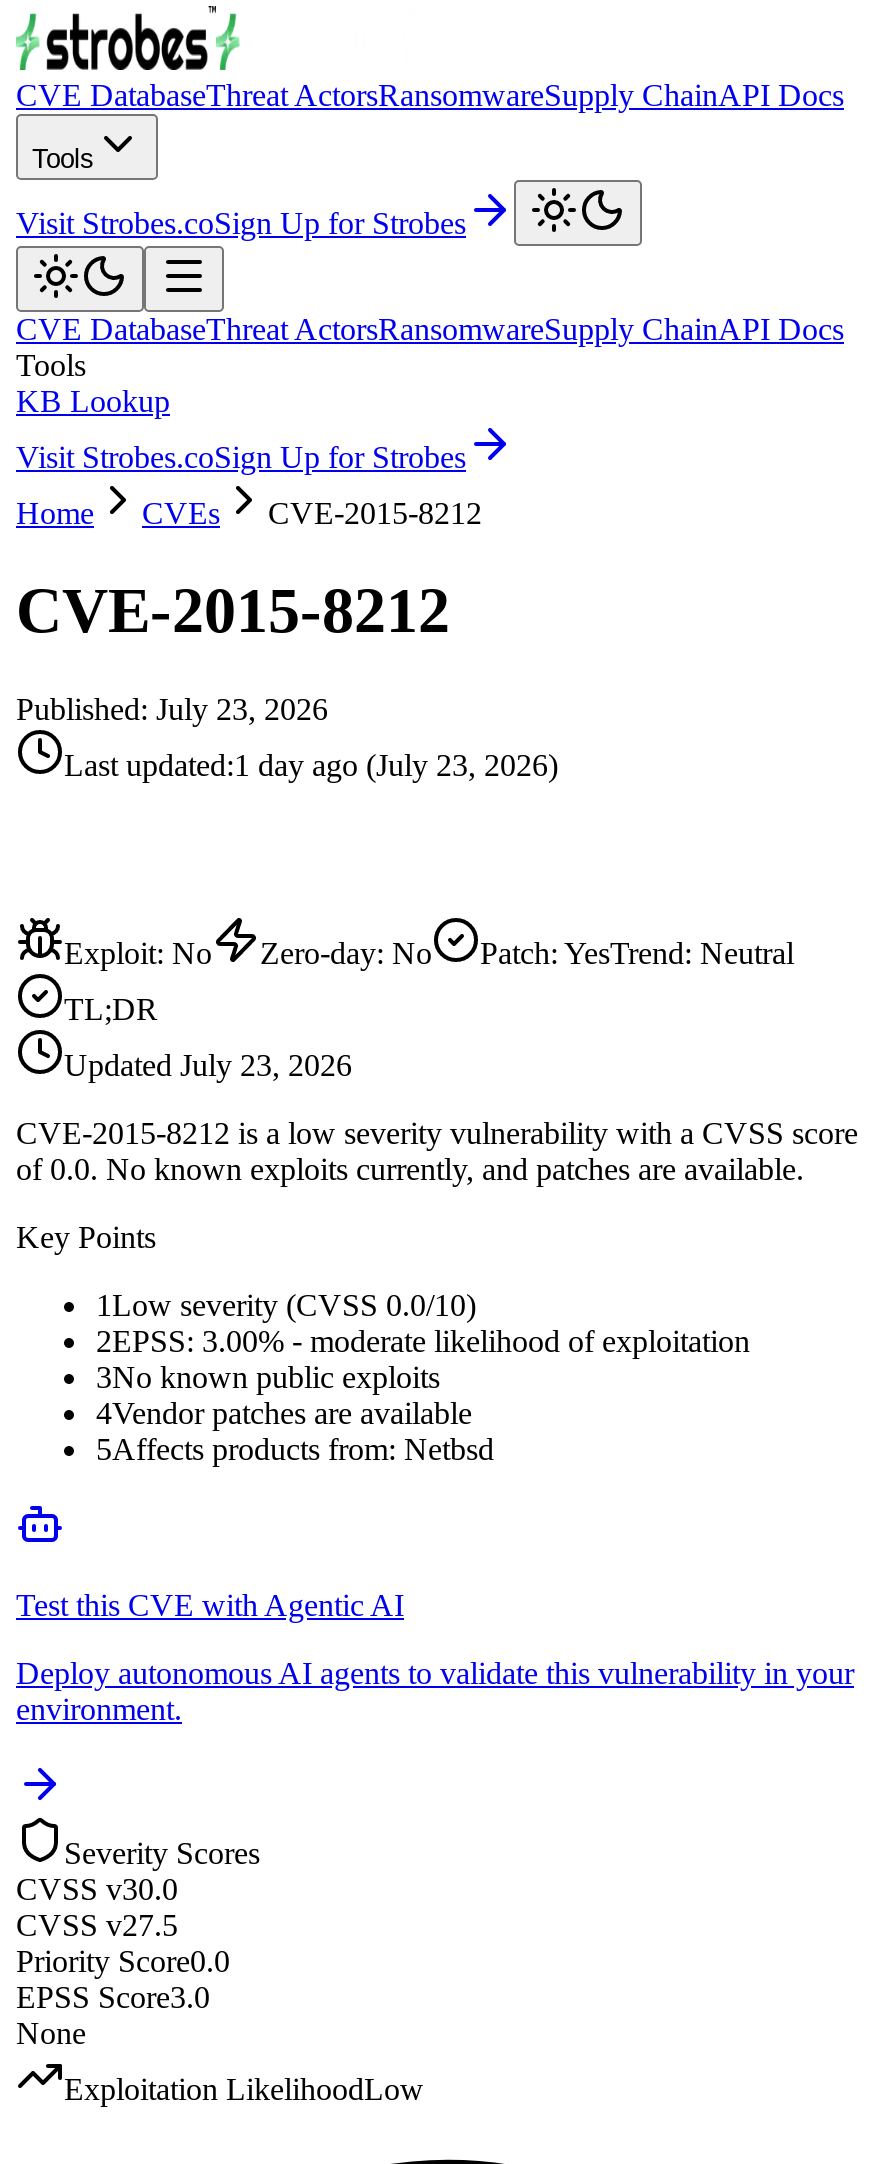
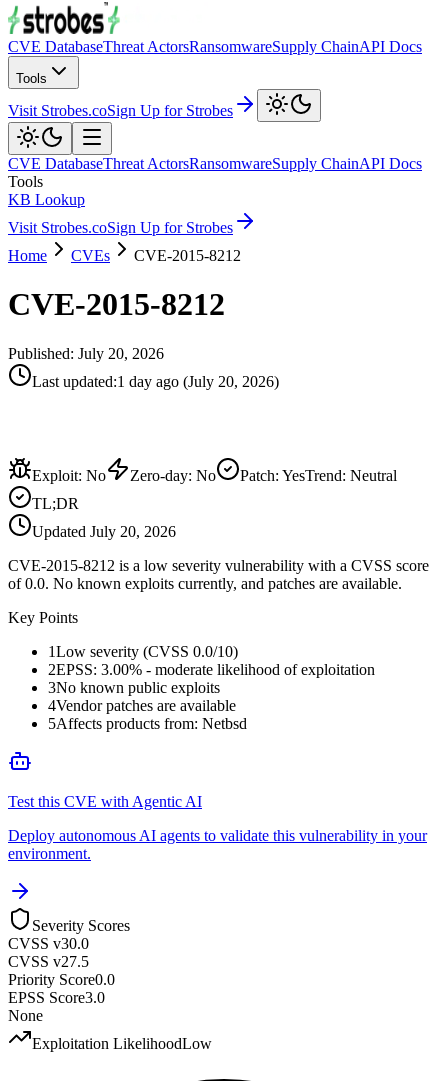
- Published: July 23, 2026
+ Published: July 20, 2026

- Last updated:1 day ago (July 23, 2026)
+ Last updated:1 day ago (July 20, 2026)

- Updated July 23, 2026
+ Updated July 20, 2026
